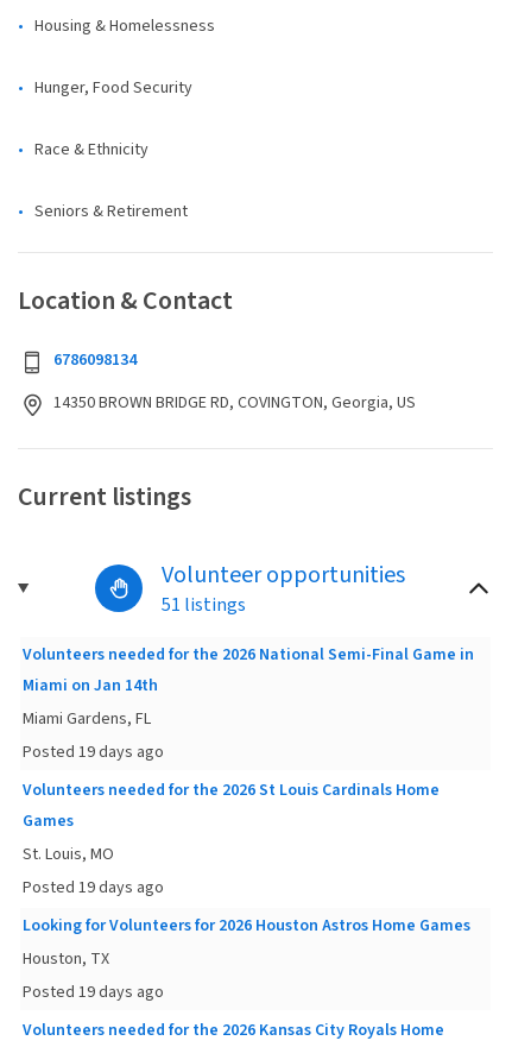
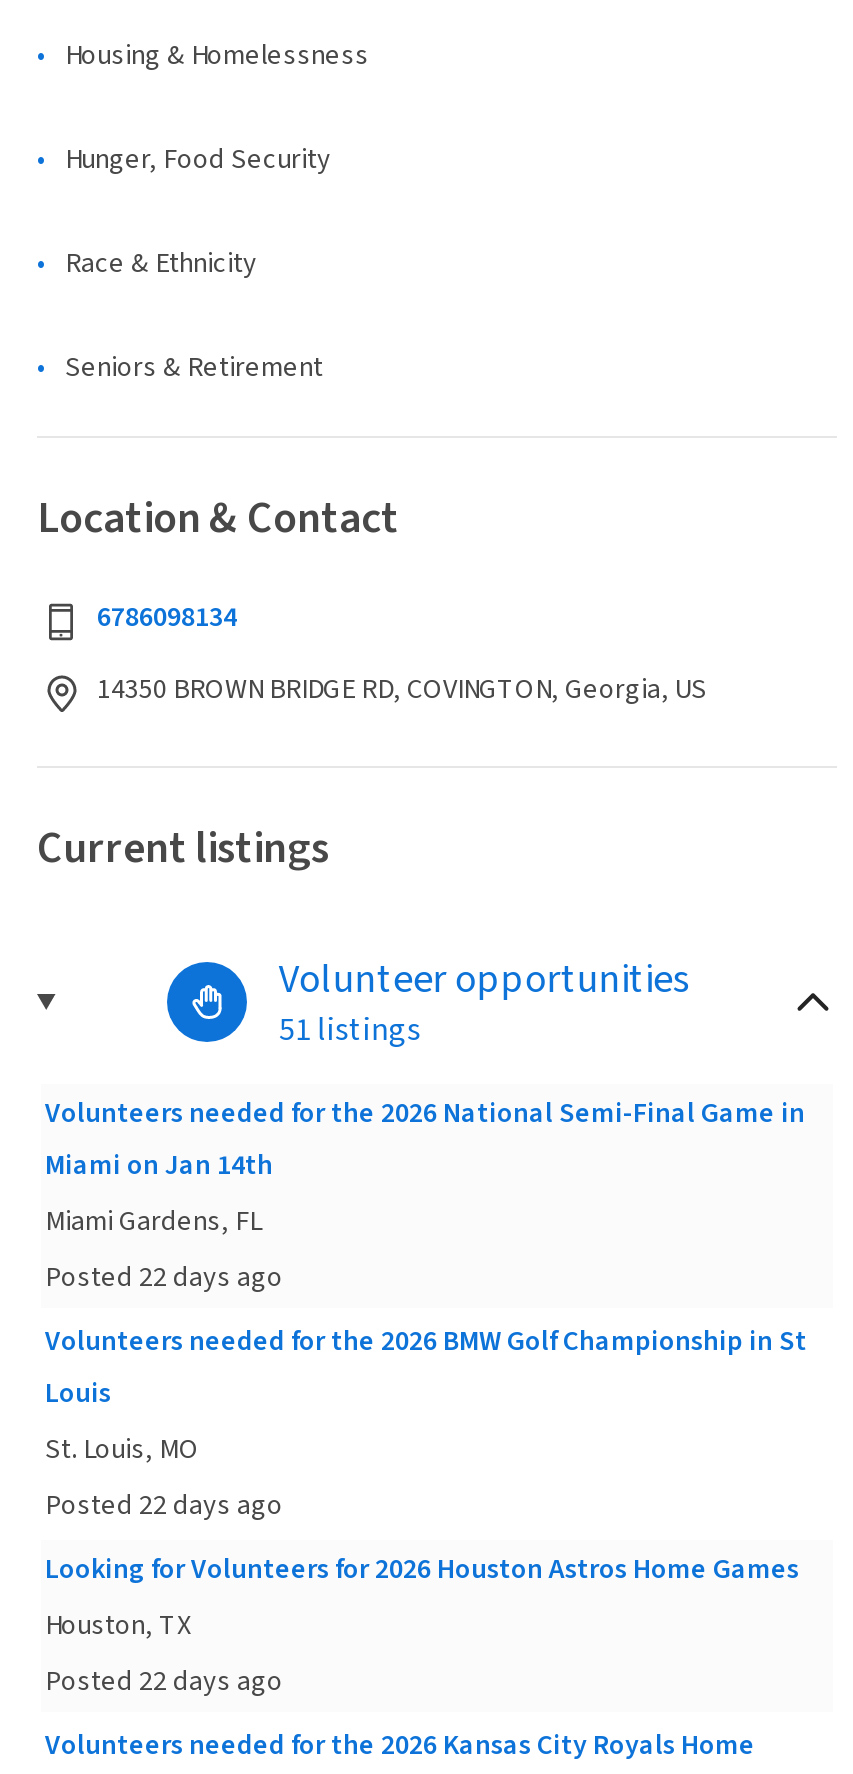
- Posted 19 days ago
+ Posted 22 days ago

- Volunteers needed for the 2026 St Louis Cardinals Home
- Games
+ Volunteers needed for the 2026 BMW Golf Championship in St
+ Louis

- Posted 19 days ago
+ Posted 22 days ago

- Posted 19 days ago
+ Posted 22 days ago
